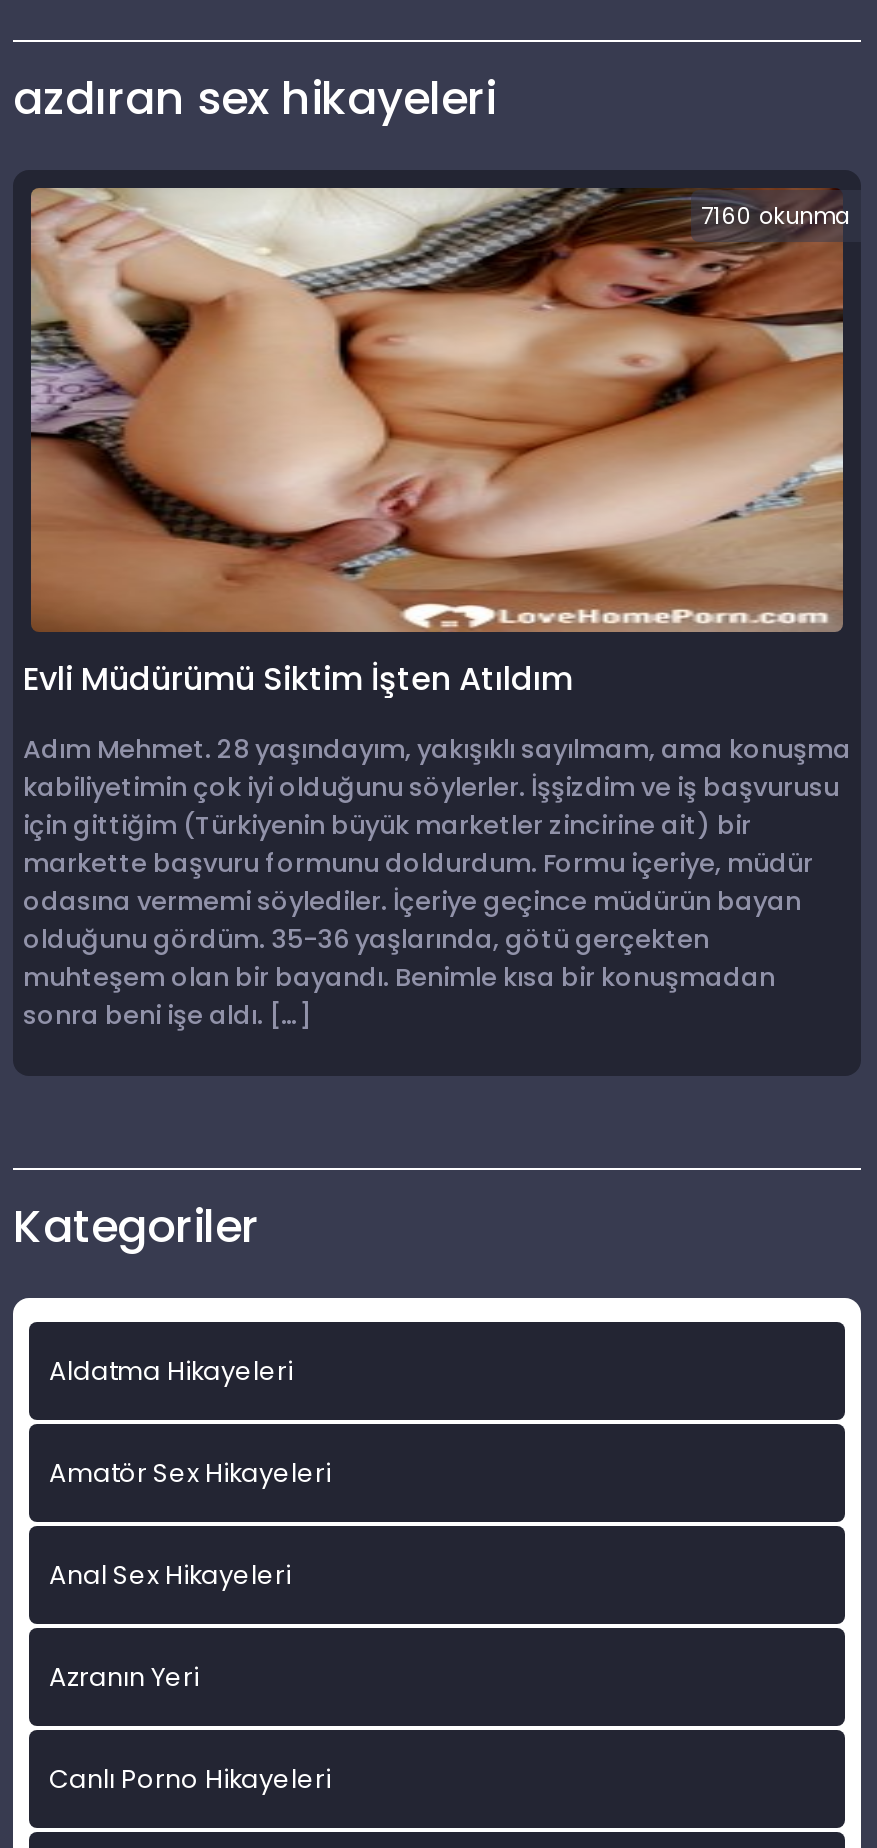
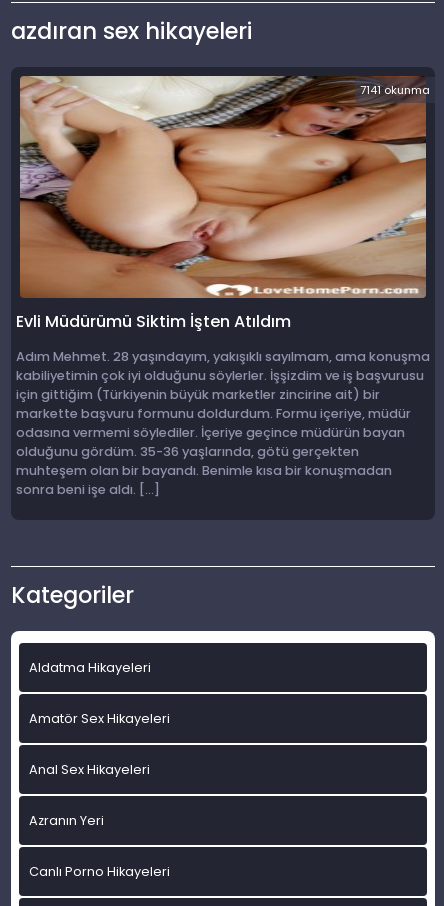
- 7160 okunma
+ 7141 okunma
